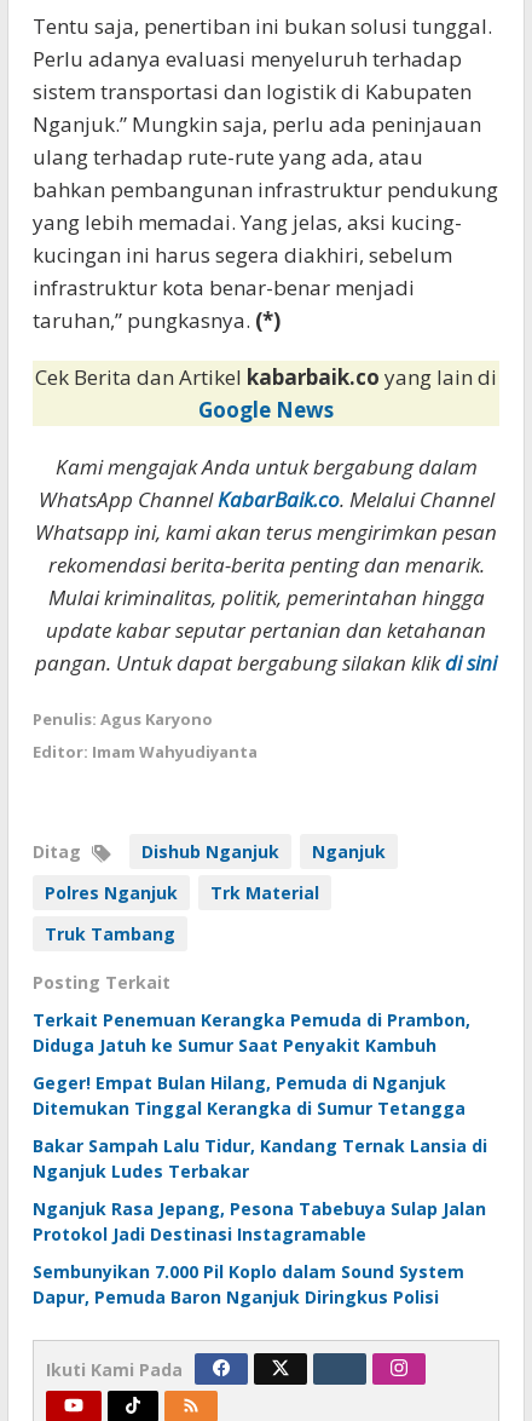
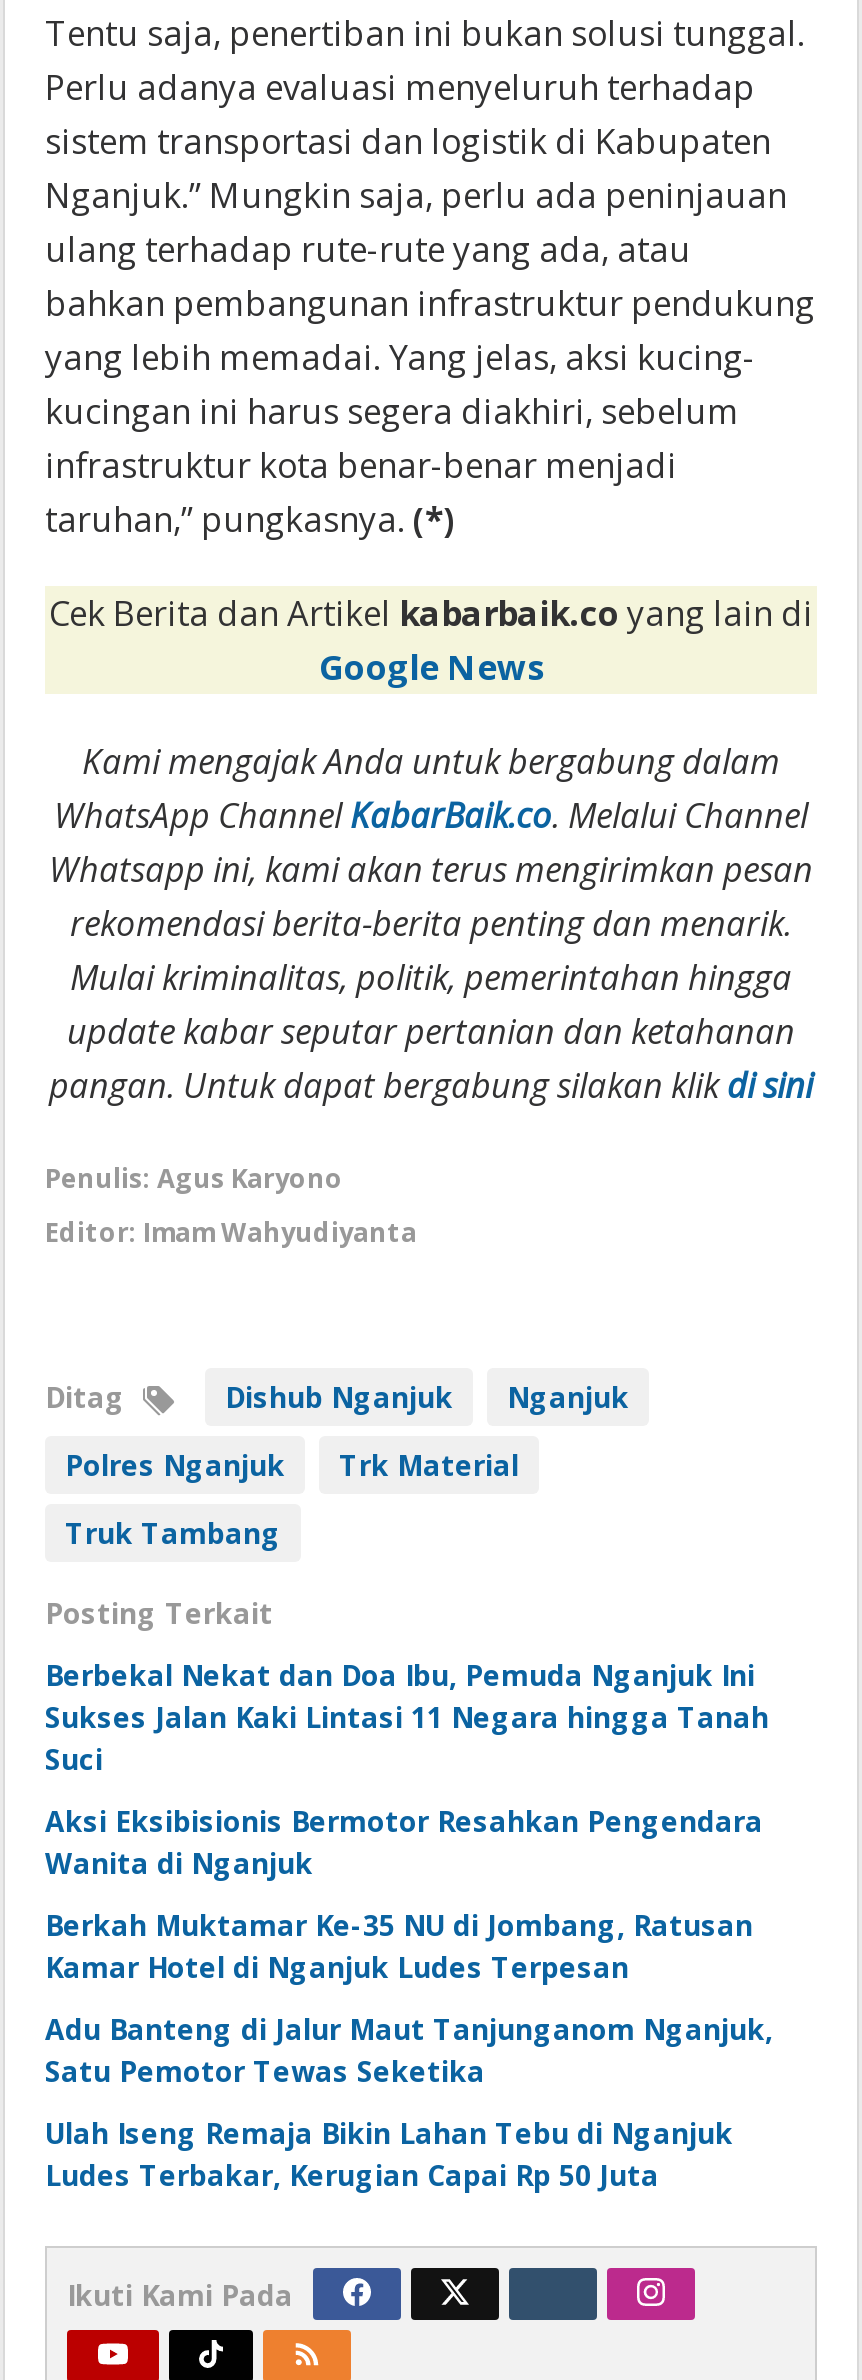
- Terkait Penemuan Kerangka Pemuda di Prambon,
- Diduga Jatuh ke Sumur Saat Penyakit Kambuh
+ Berbekal Nekat dan Doa Ibu, Pemuda Nganjuk Ini
+ Sukses Jalan Kaki Lintasi 11 Negara hingga Tanah
+ Suci

- Geger! Empat Bulan Hilang, Pemuda di Nganjuk
- Ditemukan Tinggal Kerangka di Sumur Tetangga
+ Aksi Eksibisionis Bermotor Resahkan Pengendara
+ Wanita di Nganjuk

- Bakar Sampah Lalu Tidur, Kandang Ternak Lansia di
- Nganjuk Ludes Terbakar
+ Berkah Muktamar Ke-35 NU di Jombang, Ratusan
+ Kamar Hotel di Nganjuk Ludes Terpesan

- Nganjuk Rasa Jepang, Pesona Tabebuya Sulap Jalan
- Protokol Jadi Destinasi Instagramable
+ Adu Banteng di Jalur Maut Tanjunganom Nganjuk,
+ Satu Pemotor Tewas Seketika

- Sembunyikan 7.000 Pil Koplo dalam Sound System
- Dapur, Pemuda Baron Nganjuk Diringkus Polisi
+ Ulah Iseng Remaja Bikin Lahan Tebu di Nganjuk
+ Ludes Terbakar, Kerugian Capai Rp 50 Juta
